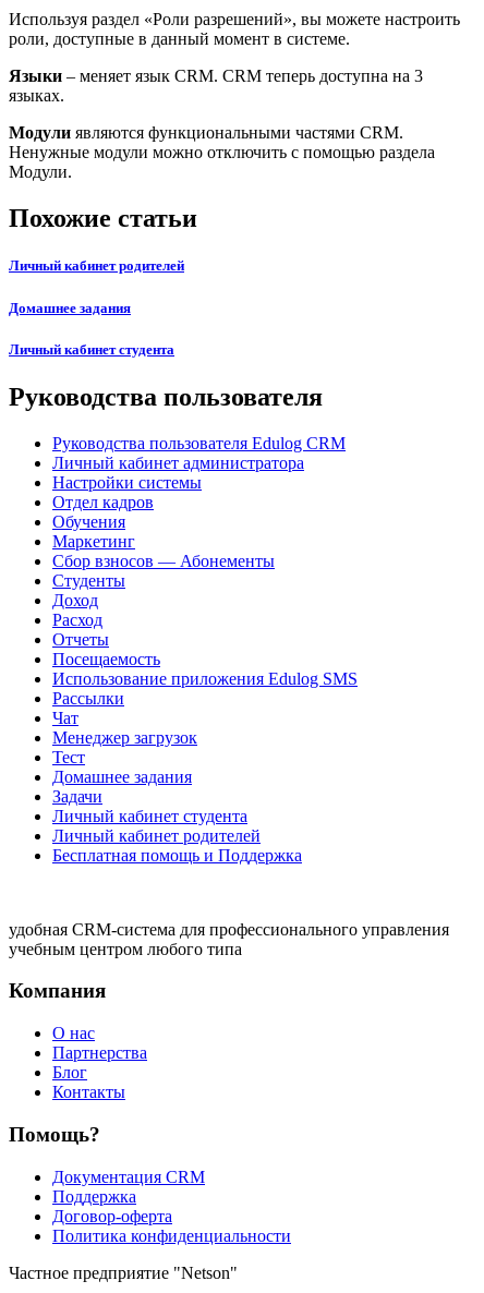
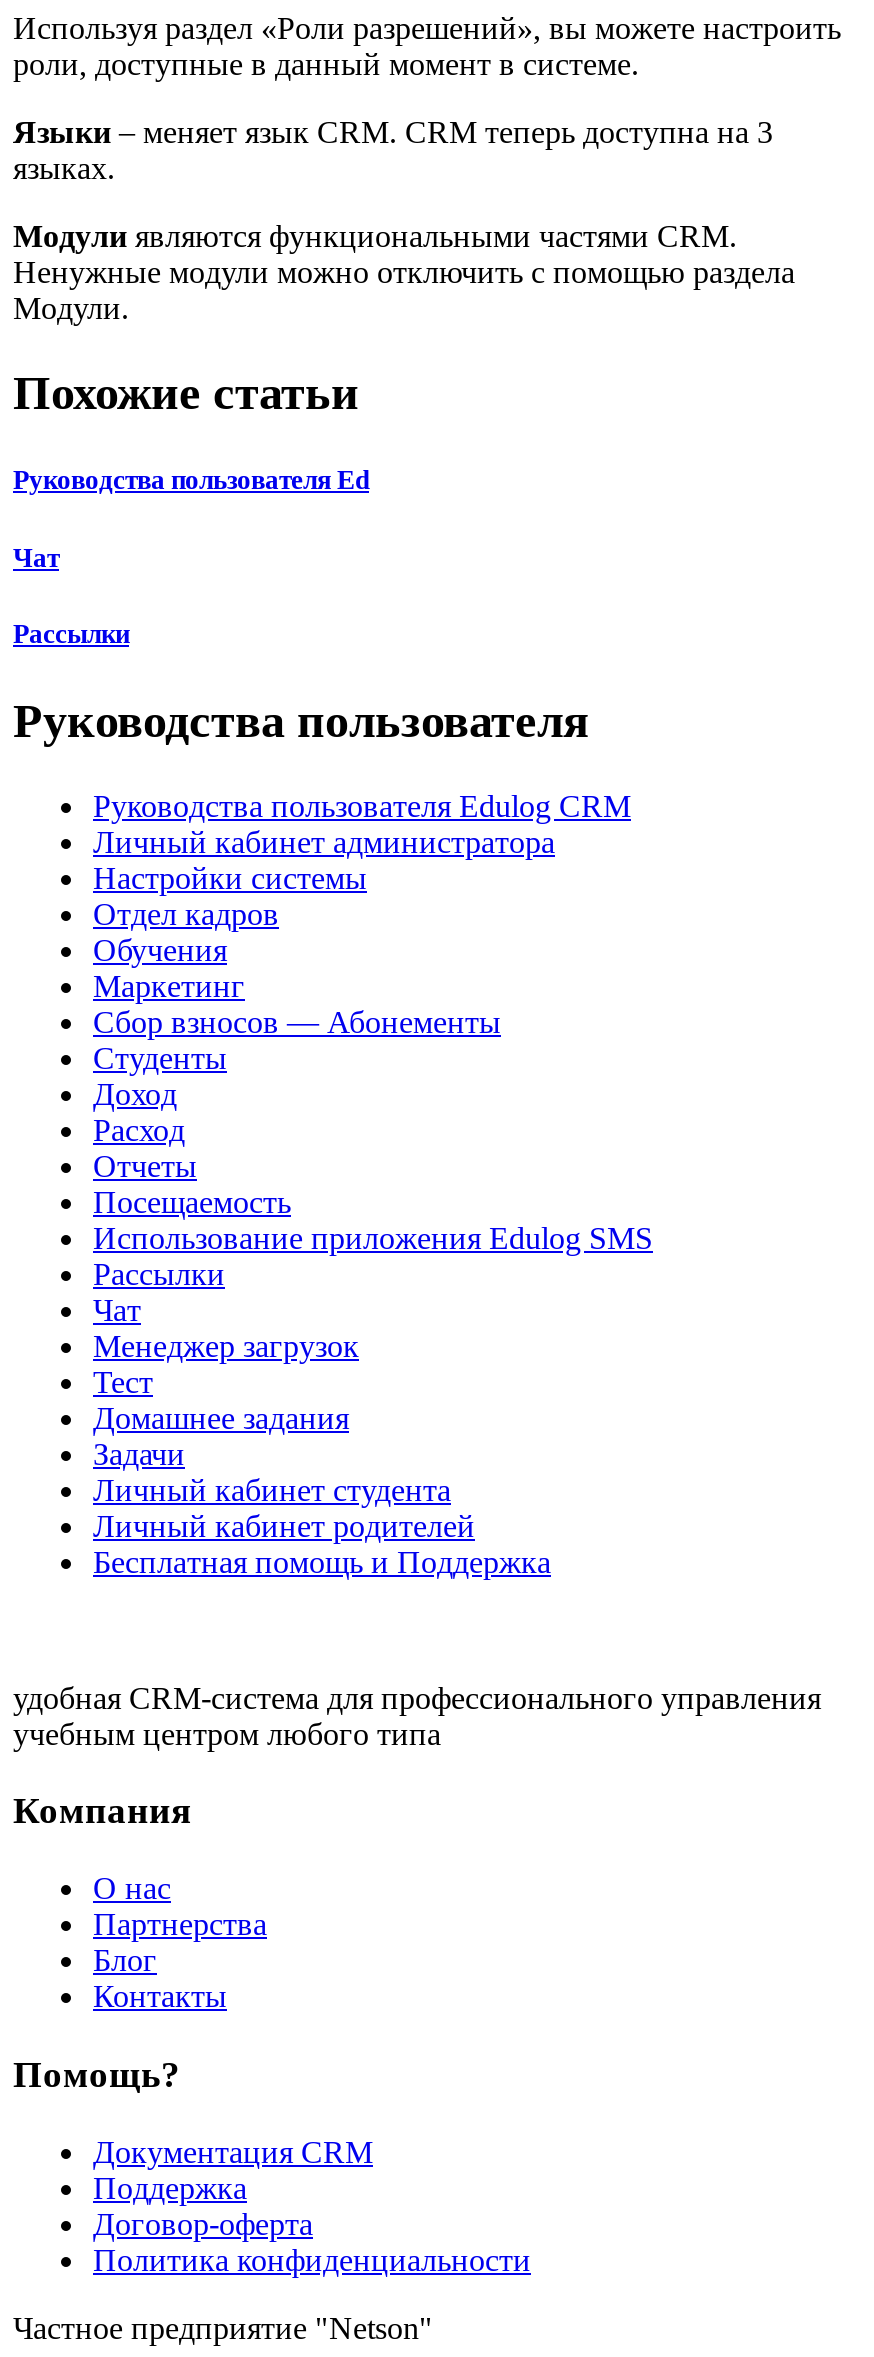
- Личный кабинет родителей
+ Руководства пользователя Ed

- Домашнее задания
+ Чат

- Личный кабинет студента
+ Рассылки
